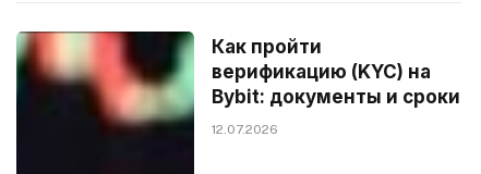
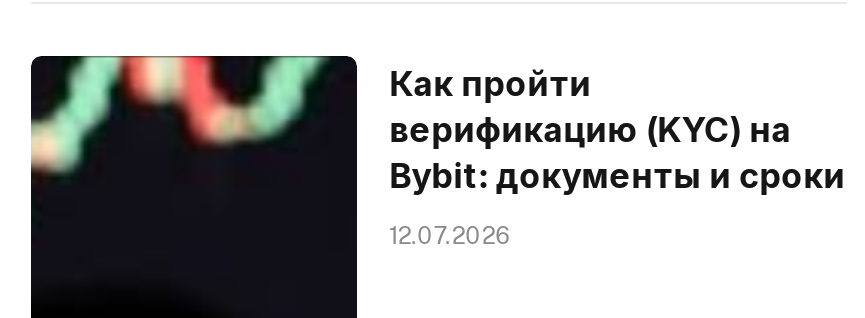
- [image]
+ [image]
